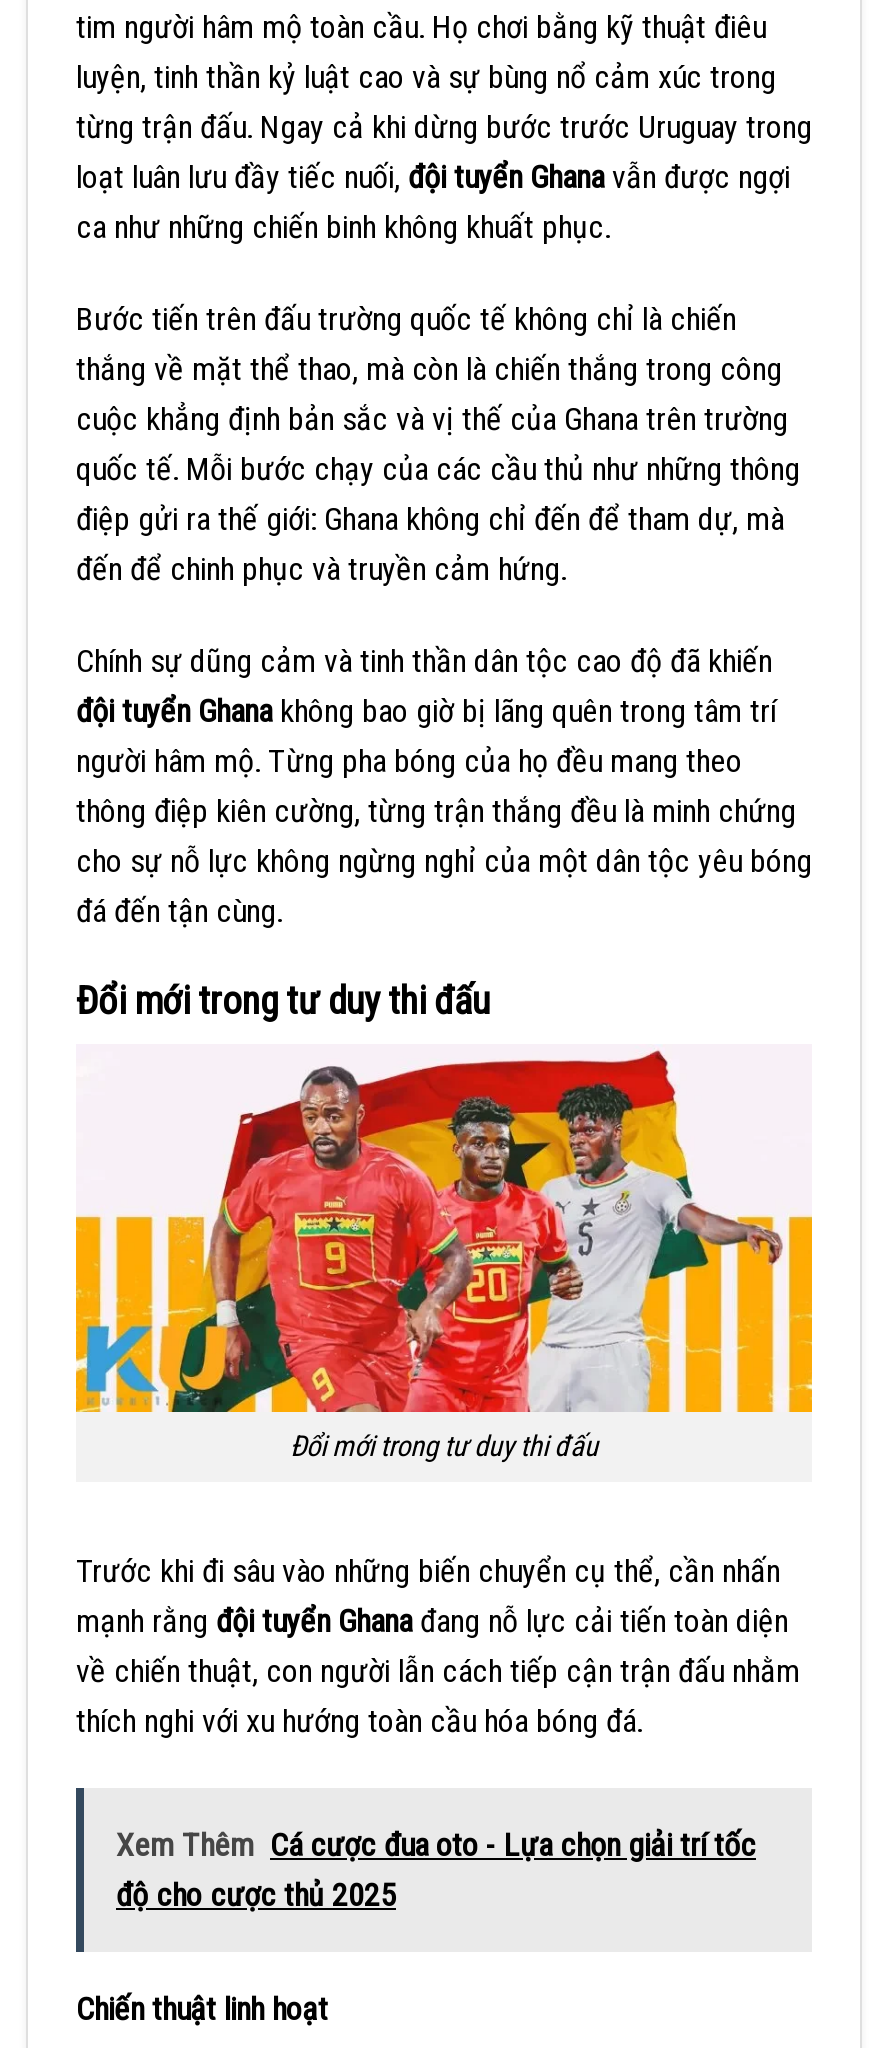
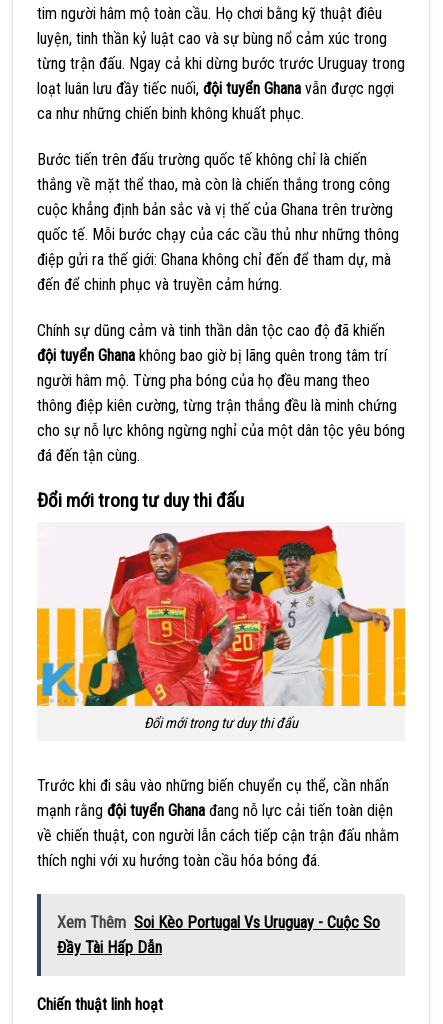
- Xem Thêm Cá cược đua oto - Lựa chọn giải trí tốc
- độ cho cược thủ 2025
+ Xem Thêm Soi Kèo Portugal Vs Uruguay - Cuộc So
+ Đầy Tài Hấp Dẫn
